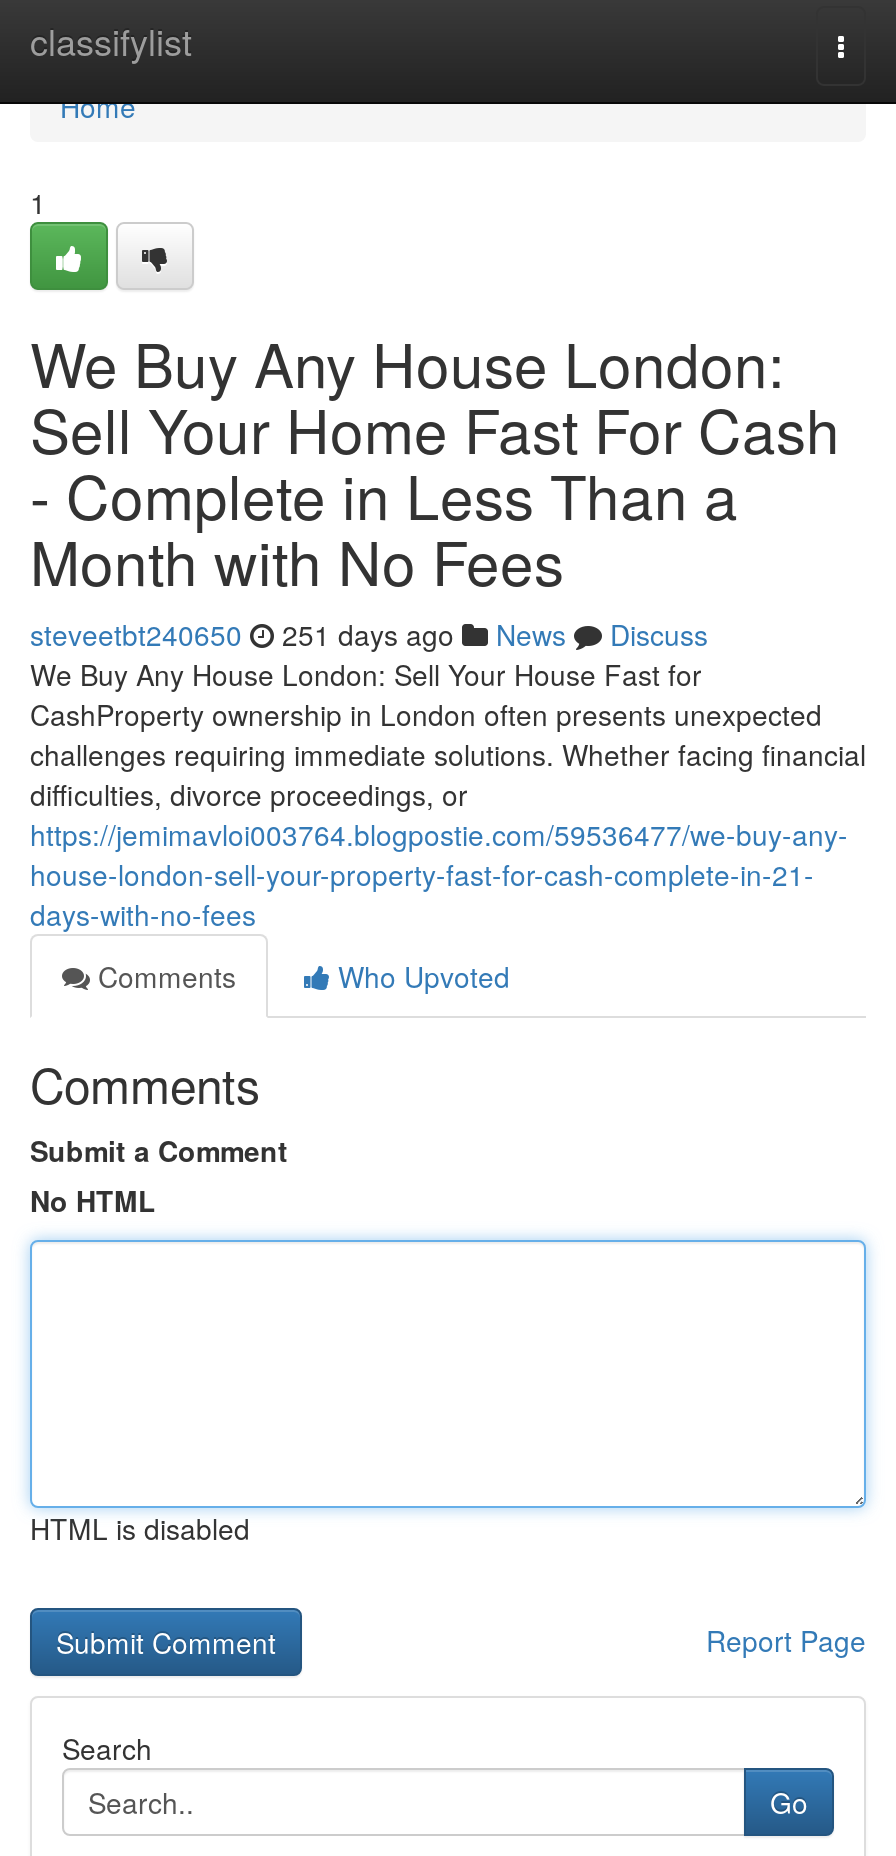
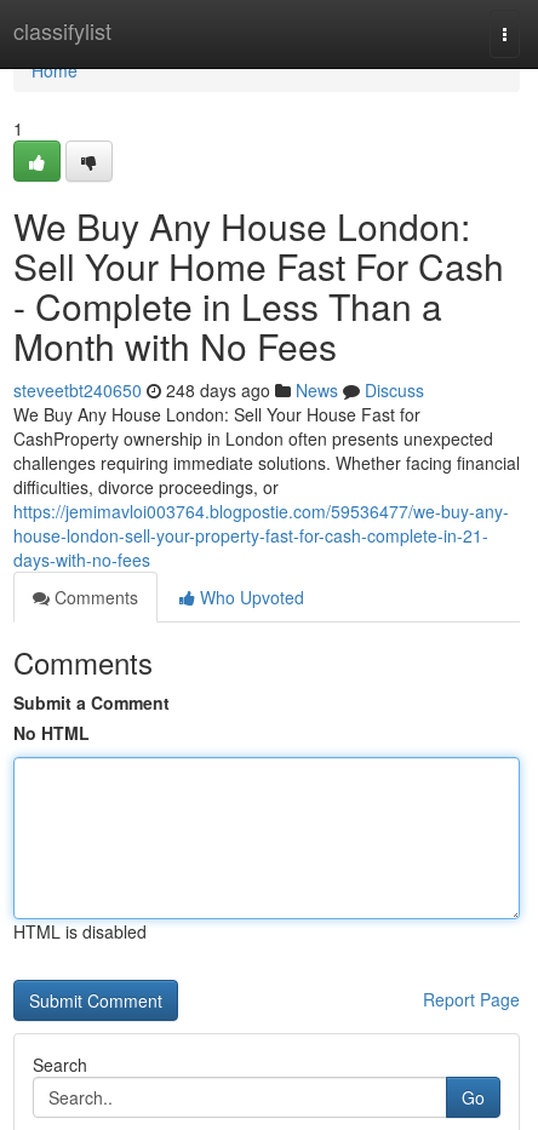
- steveetbt240650 251 days ago News Discuss
+ steveetbt240650 248 days ago News Discuss
